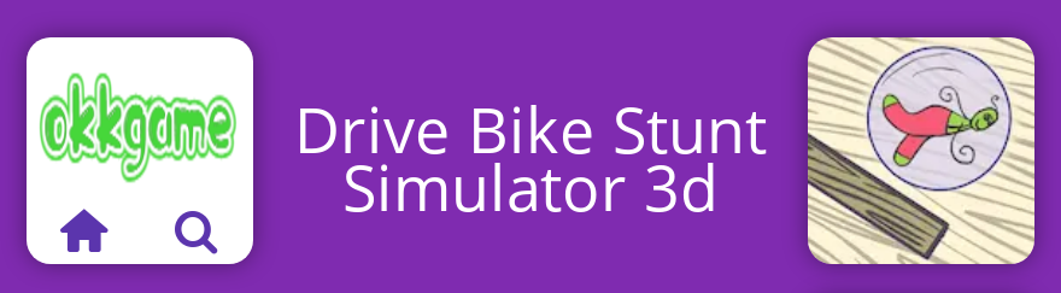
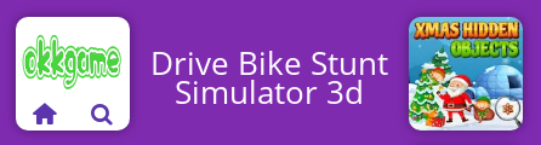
- [image]
+ [image]
